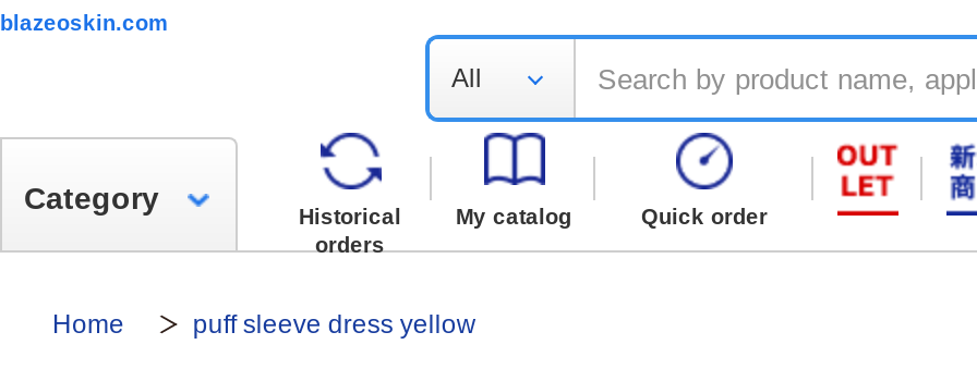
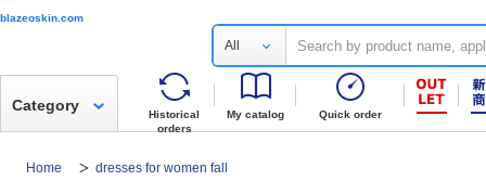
- puff sleeve dress yellow
+ dresses for women fall
